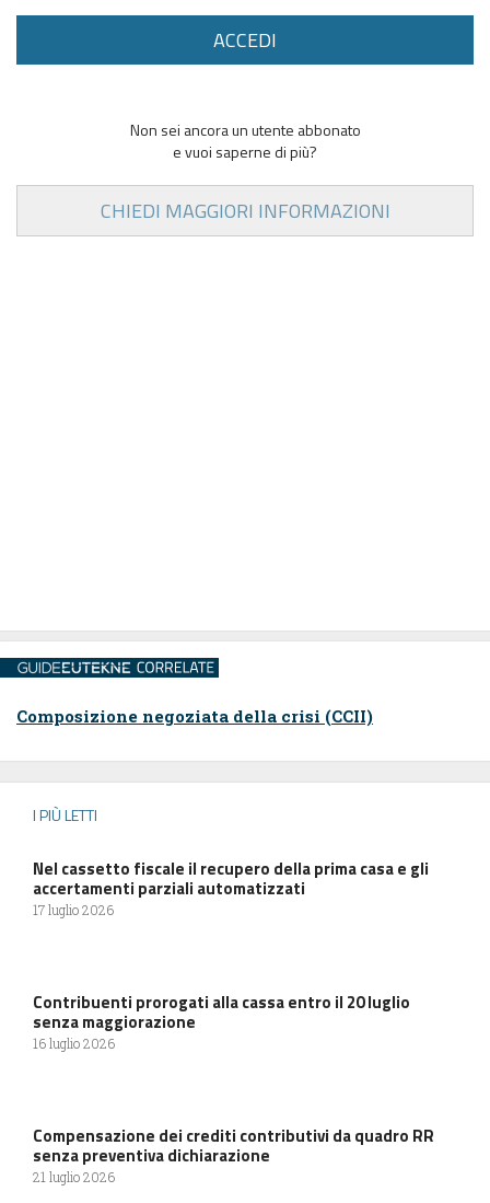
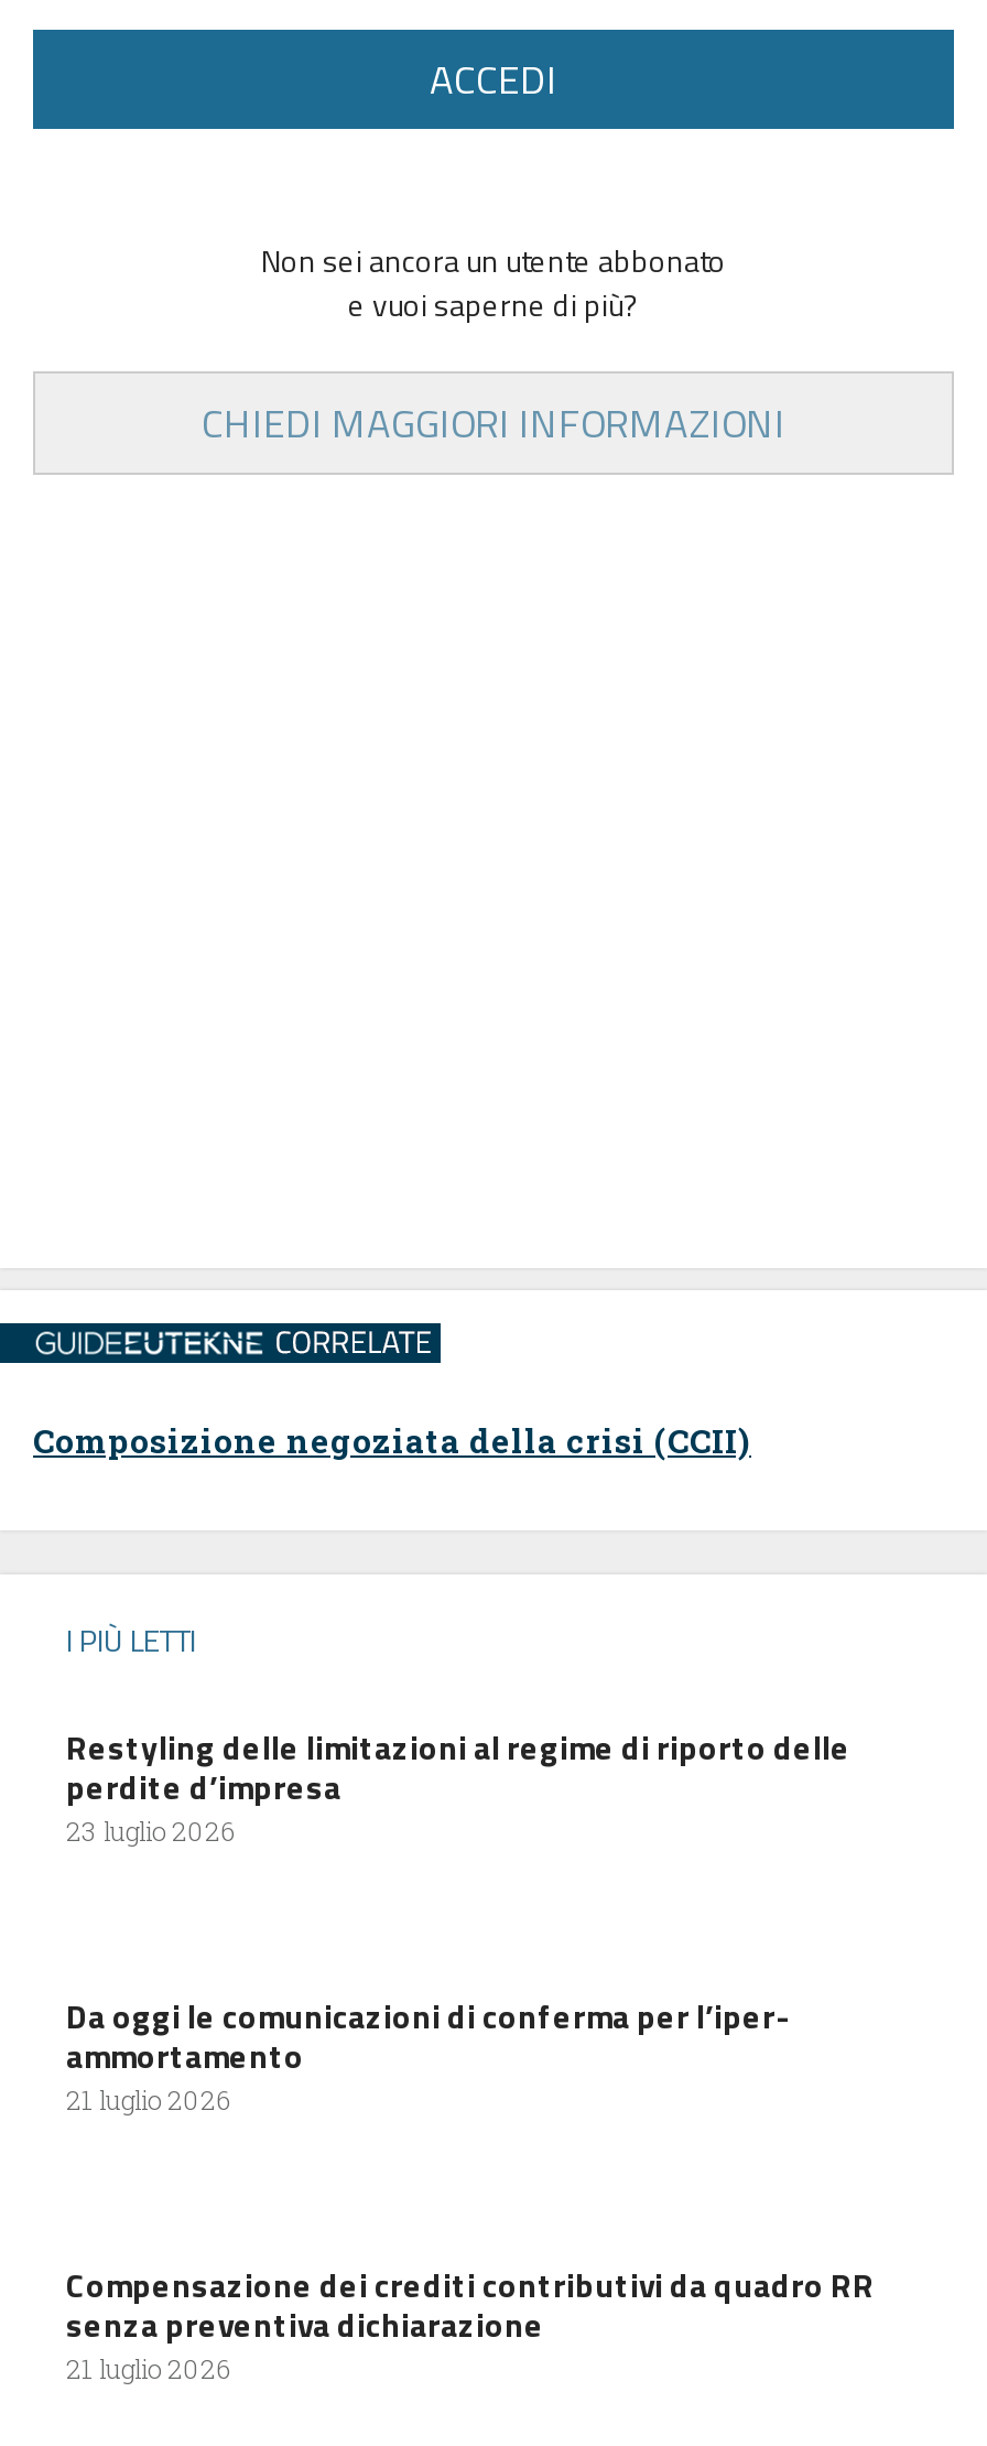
- Nel cassetto fiscale il recupero della prima casa e gli
- accertamenti parziali automatizzati
- 17 luglio 2026
+ Restyling delle limitazioni al regime di riporto delle
+ perdite d’impresa
+ 23 luglio 2026

- Contribuenti prorogati alla cassa entro il 20 luglio
- senza maggiorazione
- 16 luglio 2026
+ Da oggi le comunicazioni di conferma per l’iper-
+ ammortamento
+ 21 luglio 2026
